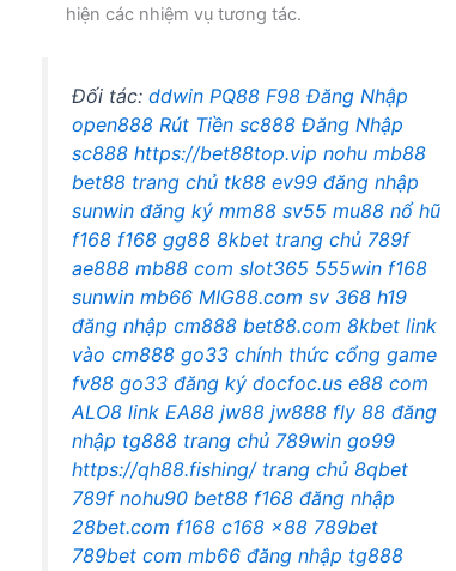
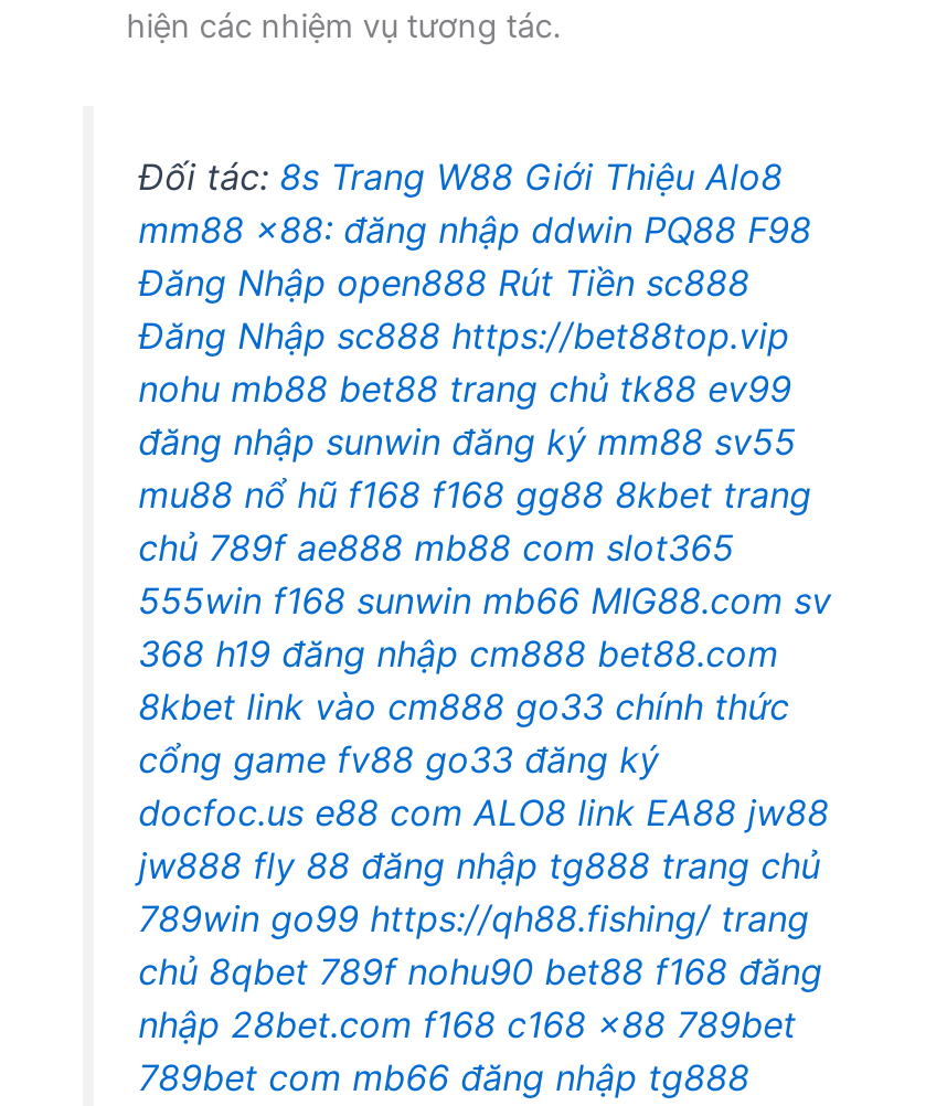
- Đối tác: ddwin PQ88 F98 Đăng Nhập
- open888 Rút Tiền sc888 Đăng Nhập
- sc888 https://bet88top.vip nohu mb88
- bet88 trang chủ tk88 ev99 đăng nhập
- sunwin đăng ký mm88 sv55 mu88 nổ hũ
- f168 f168 gg88 8kbet trang chủ 789f
- ae888 mb88 com slot365 555win f168
- sunwin mb66 MIG88.com sv 368 h19
- đăng nhập cm888 bet88.com 8kbet link
- vào cm888 go33 chính thức cổng game
- fv88 go33 đăng ký docfoc.us e88 com
- ALO8 link EA88 jw88 jw888 fly 88 đăng
- nhập tg888 trang chủ 789win go99
- https://qh88.fishing/ trang chủ 8qbet
- 789f nohu90 bet88 f168 đăng nhập
- 28bet.com f168 c168 x88 789bet
+ Đối tác: 8s Trang W88 Giới Thiệu Alo8
+ mm88 x88: đăng nhập ddwin PQ88 F98
+ Đăng Nhập open888 Rút Tiền sc888
+ Đăng Nhập sc888 https://bet88top.vip
+ nohu mb88 bet88 trang chủ tk88 ev99
+ đăng nhập sunwin đăng ký mm88 sv55
+ mu88 nổ hũ f168 f168 gg88 8kbet trang
+ chủ 789f ae888 mb88 com slot365
+ 555win f168 sunwin mb66 MIG88.com sv
+ 368 h19 đăng nhập cm888 bet88.com
+ 8kbet link vào cm888 go33 chính thức
+ cổng game fv88 go33 đăng ký
+ docfoc.us e88 com ALO8 link EA88 jw88
+ jw888 fly 88 đăng nhập tg888 trang chủ
+ 789win go99 https://qh88.fishing/ trang
+ chủ 8qbet 789f nohu90 bet88 f168 đăng
+ nhập 28bet.com f168 c168 x88 789bet
